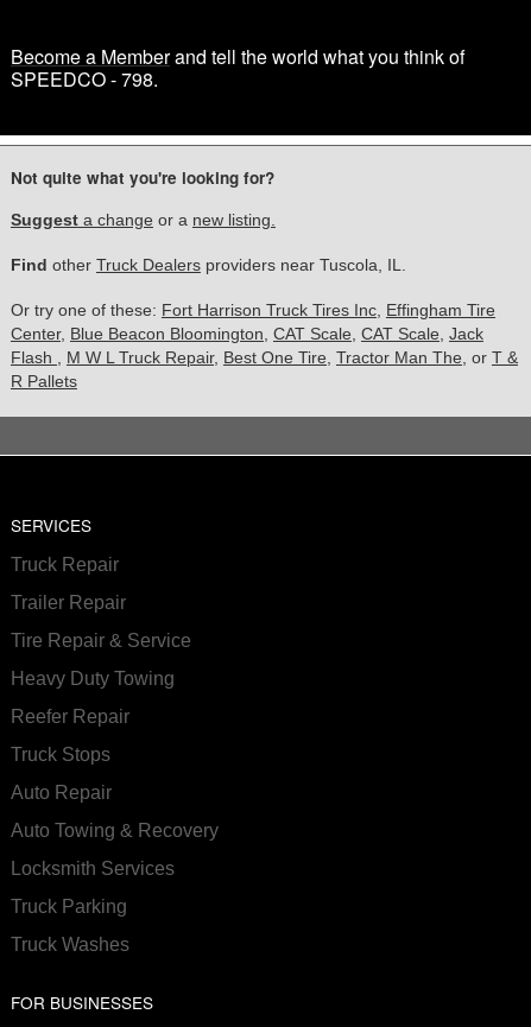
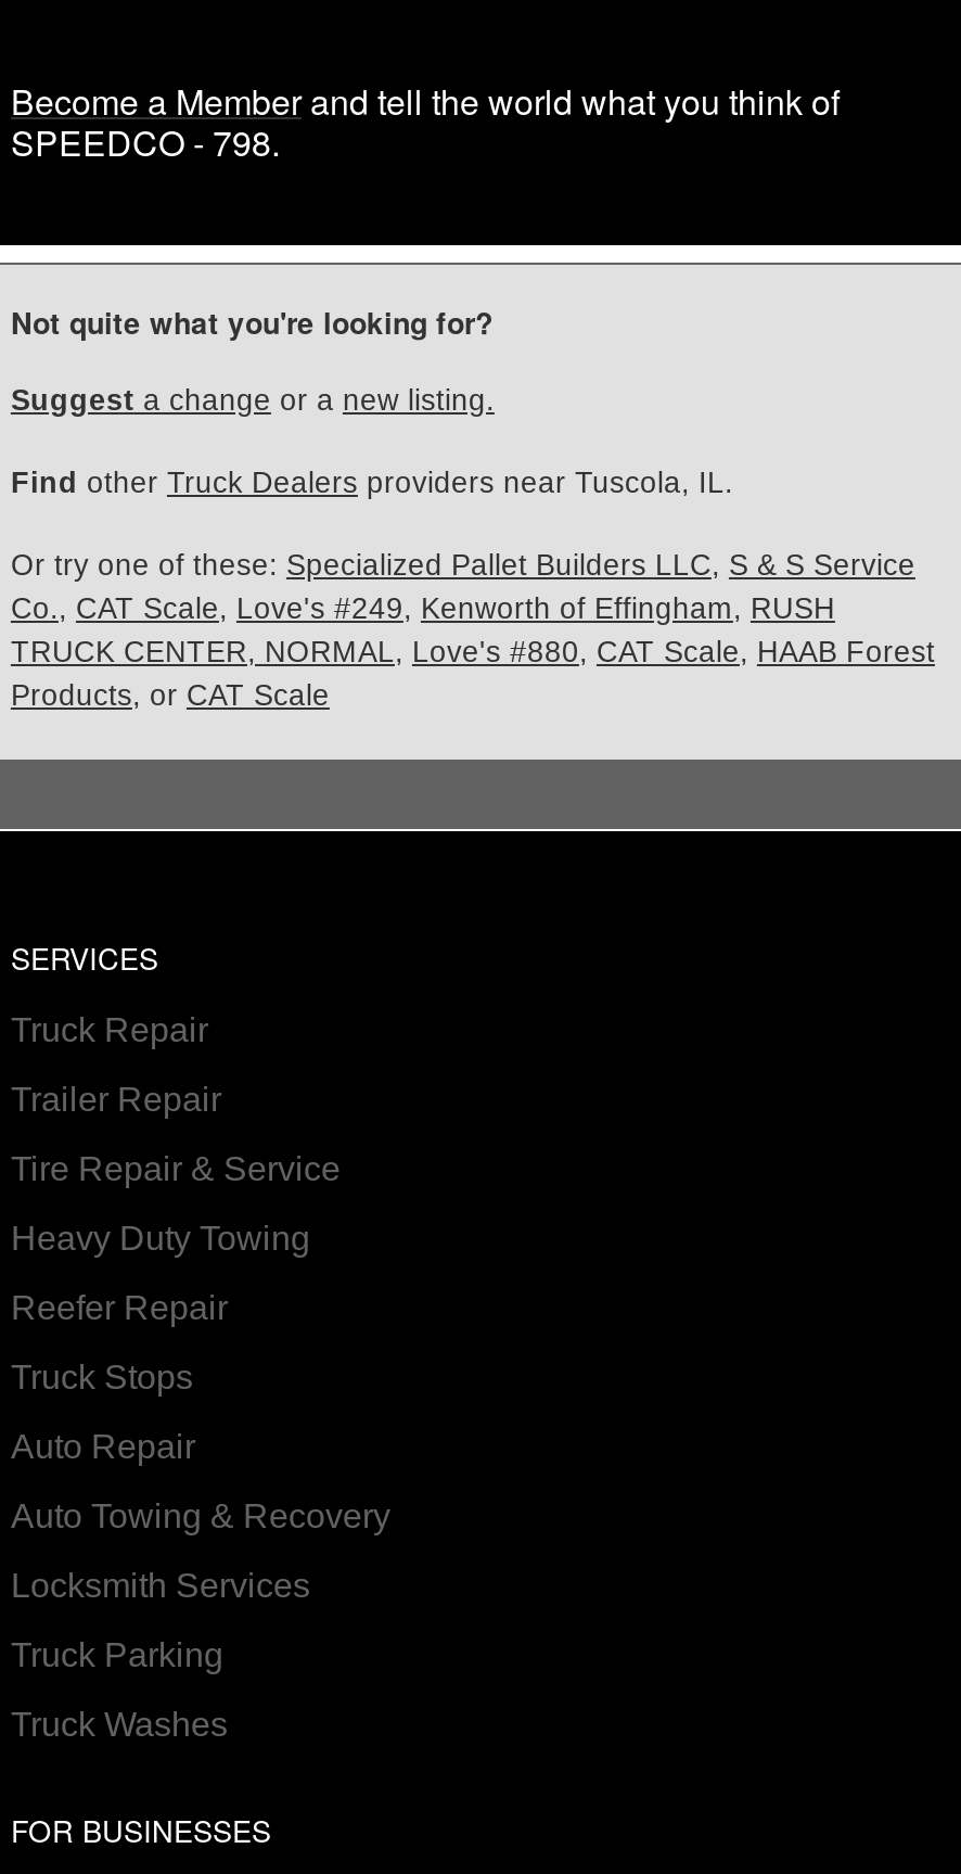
- Or try one of these: Fort Harrison Truck Tires Inc, Effingham Tire
- Center, Blue Beacon Bloomington, CAT Scale, CAT Scale, Jack
- Flash, M W L Truck Repair, Best One Tire, Tractor Man The, or T &
- R Pallets
+ Or try one of these: Specialized Pallet Builders LLC, S & S Service
+ Co., CAT Scale, Love's #249, Kenworth of Effingham, RUSH
+ TRUCK CENTER, NORMAL, Love's #880, CAT Scale, HAAB Forest
+ Products, or CAT Scale
